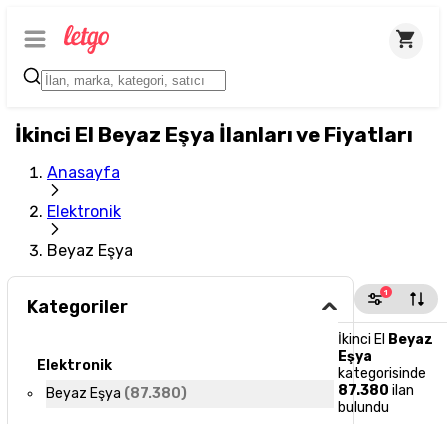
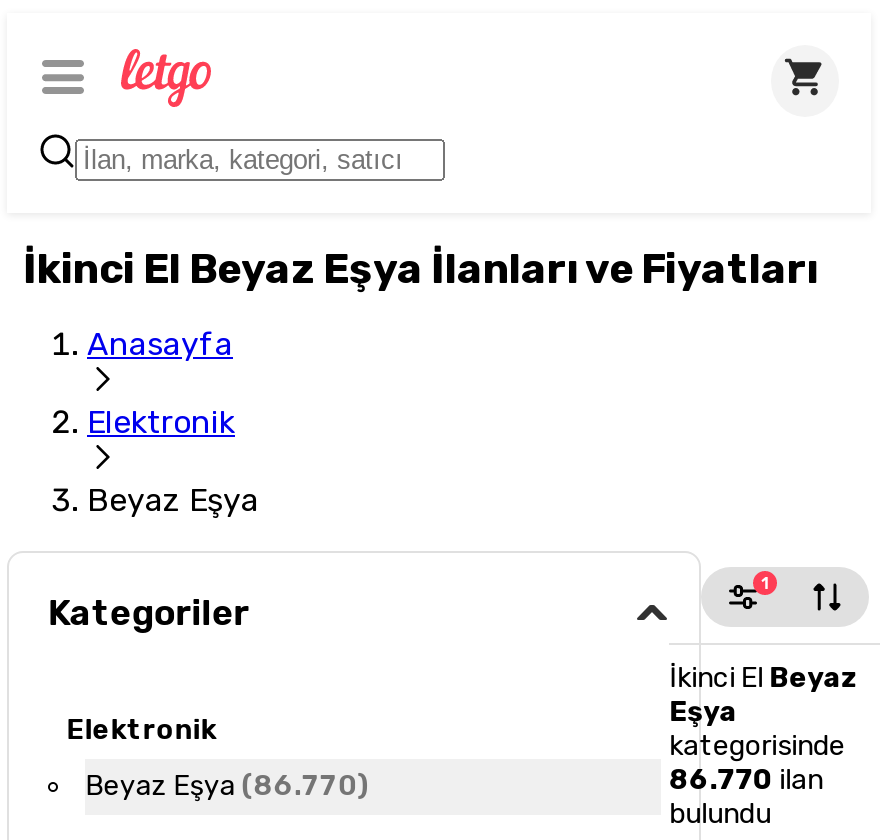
- Beyaz Eşya (87.380)
+ Beyaz Eşya (86.770)

- 87.380 ilan
+ 86.770 ilan
